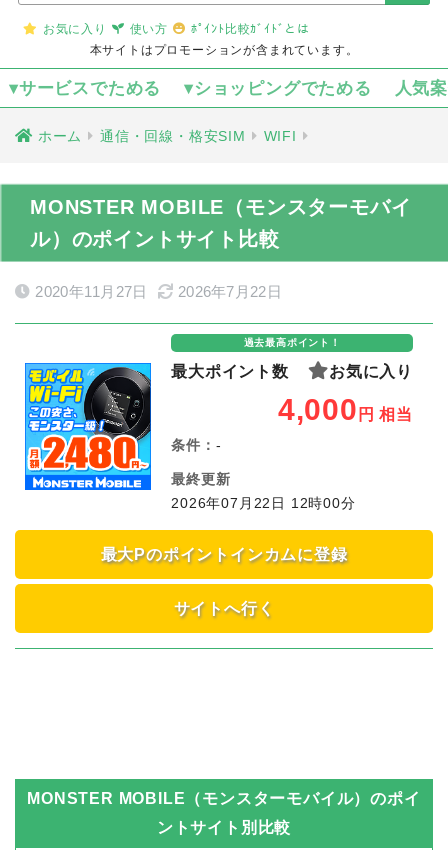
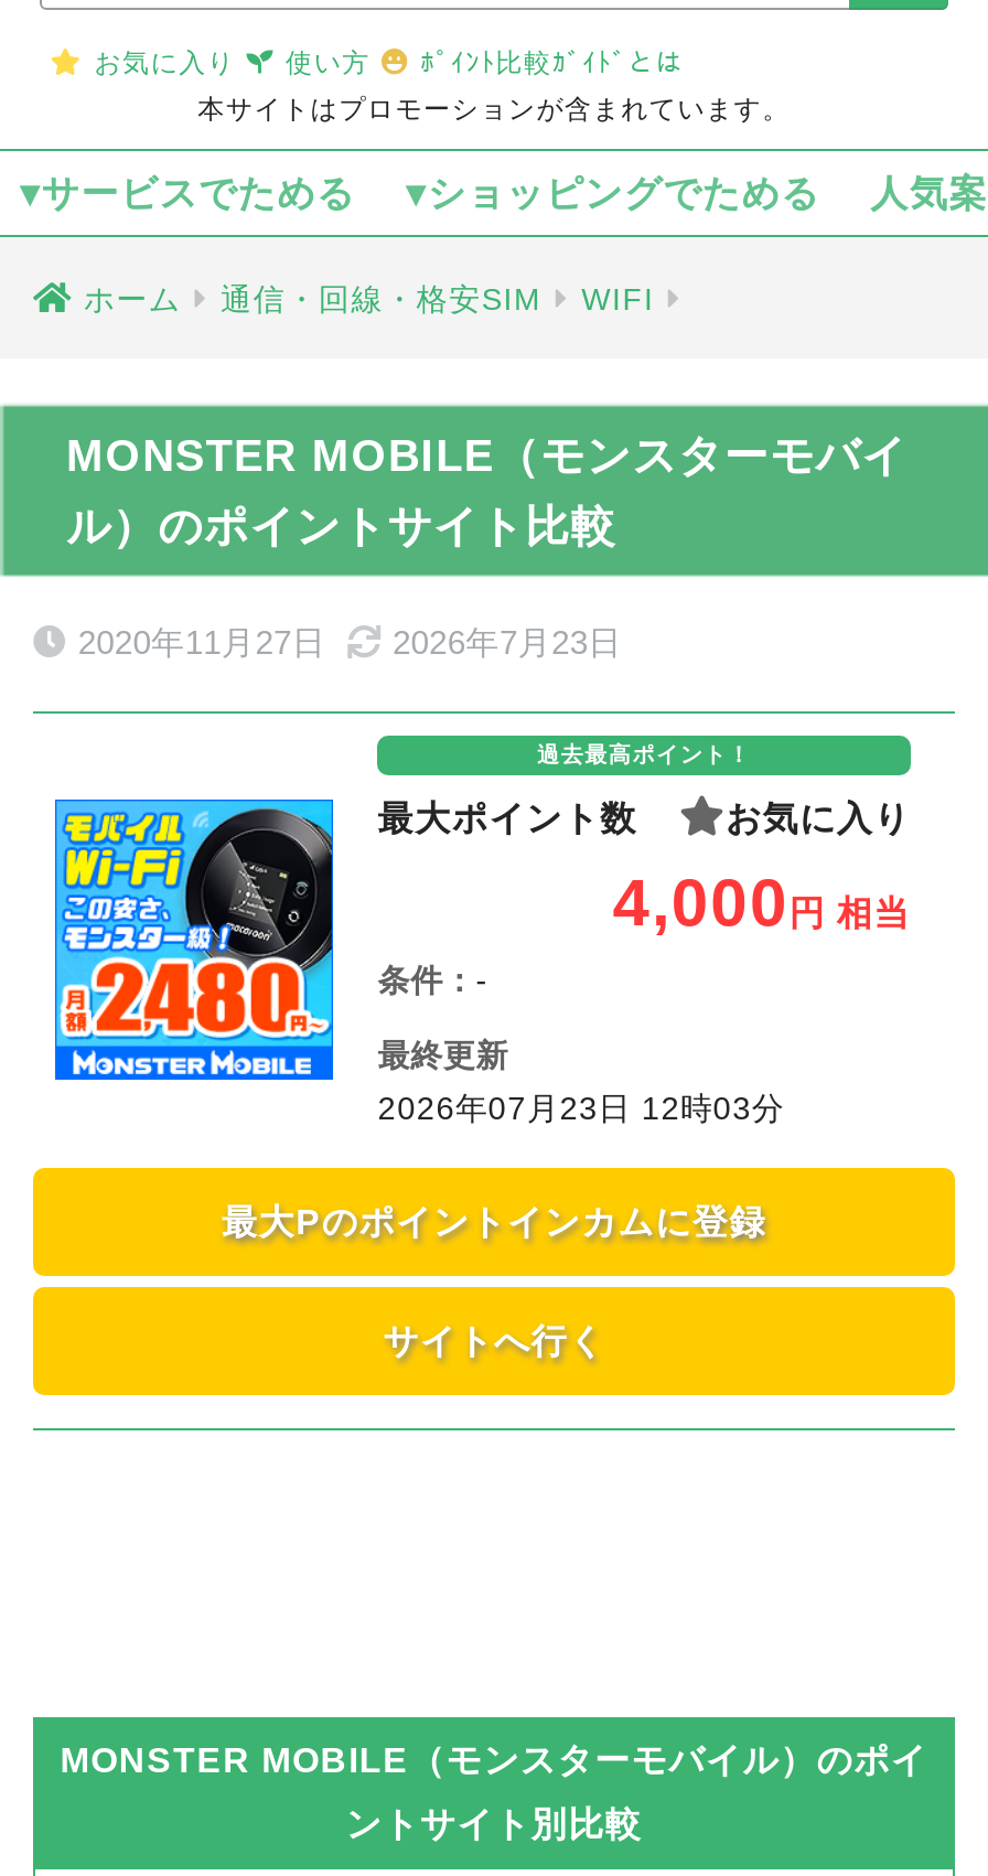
- 2020年11月27日 2026年7月22日
+ 2020年11月27日 2026年7月23日

- 2026年07月22日 12時00分
+ 2026年07月23日 12時03分
